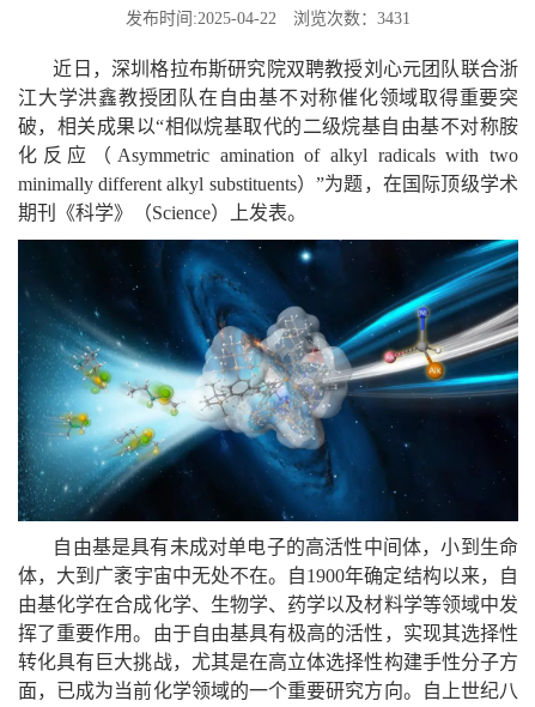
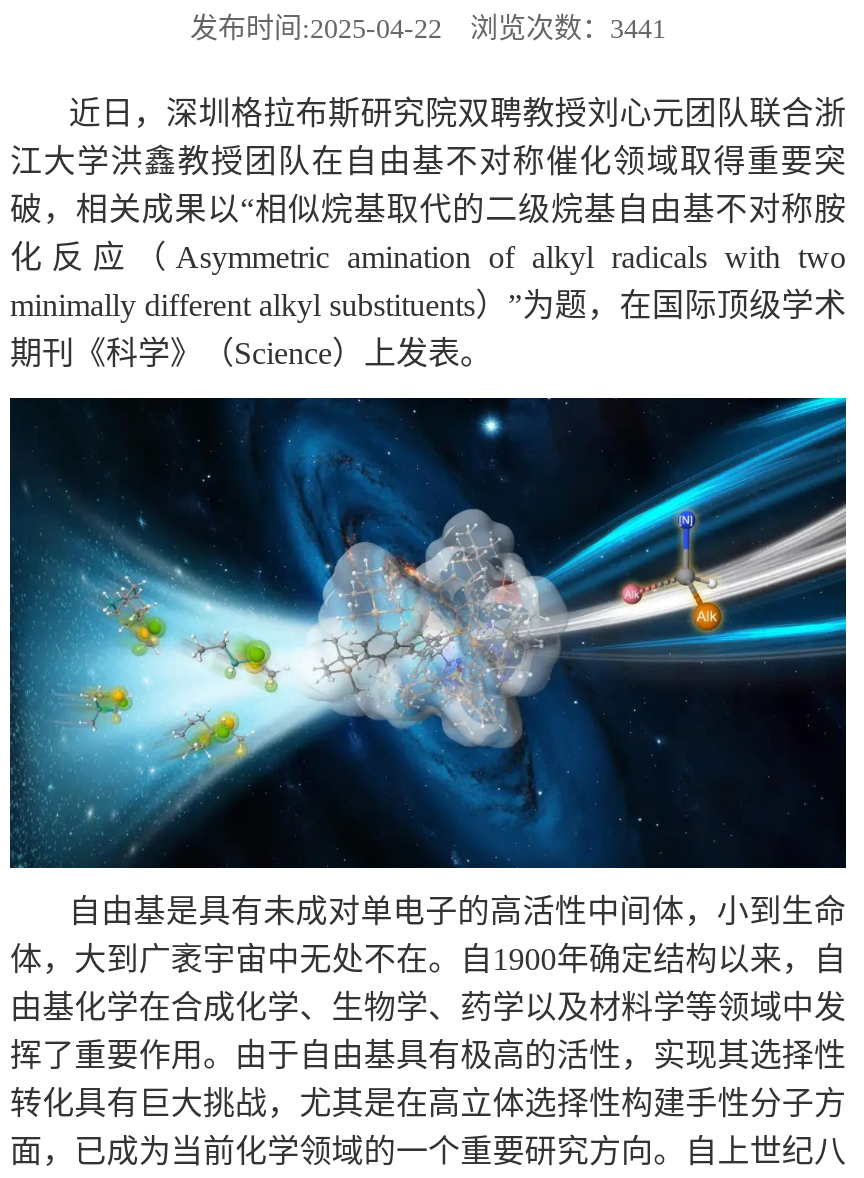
- 发布时间:2025-04-22 浏览次数：3431
+ 发布时间:2025-04-22 浏览次数：3441
